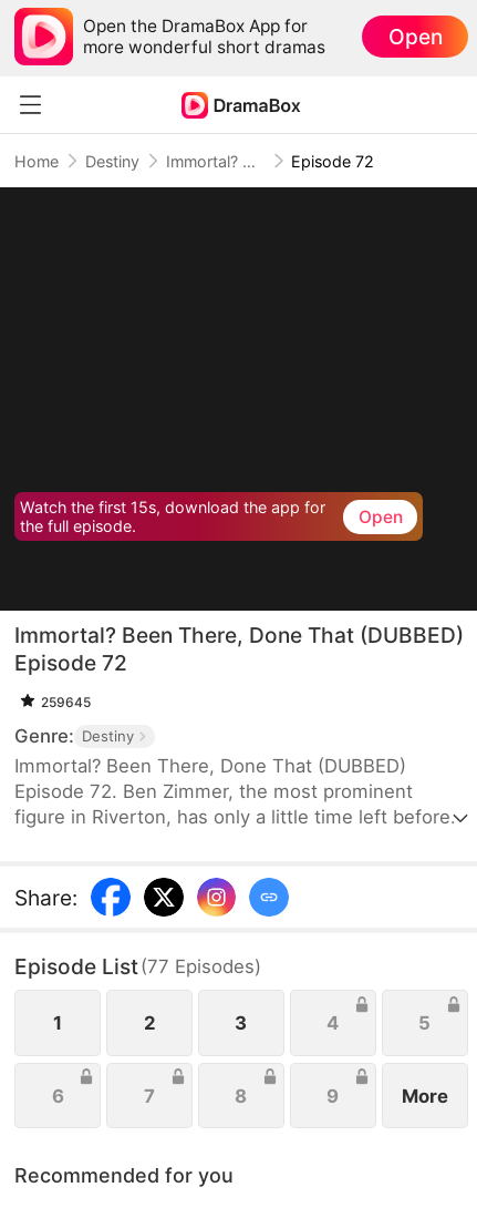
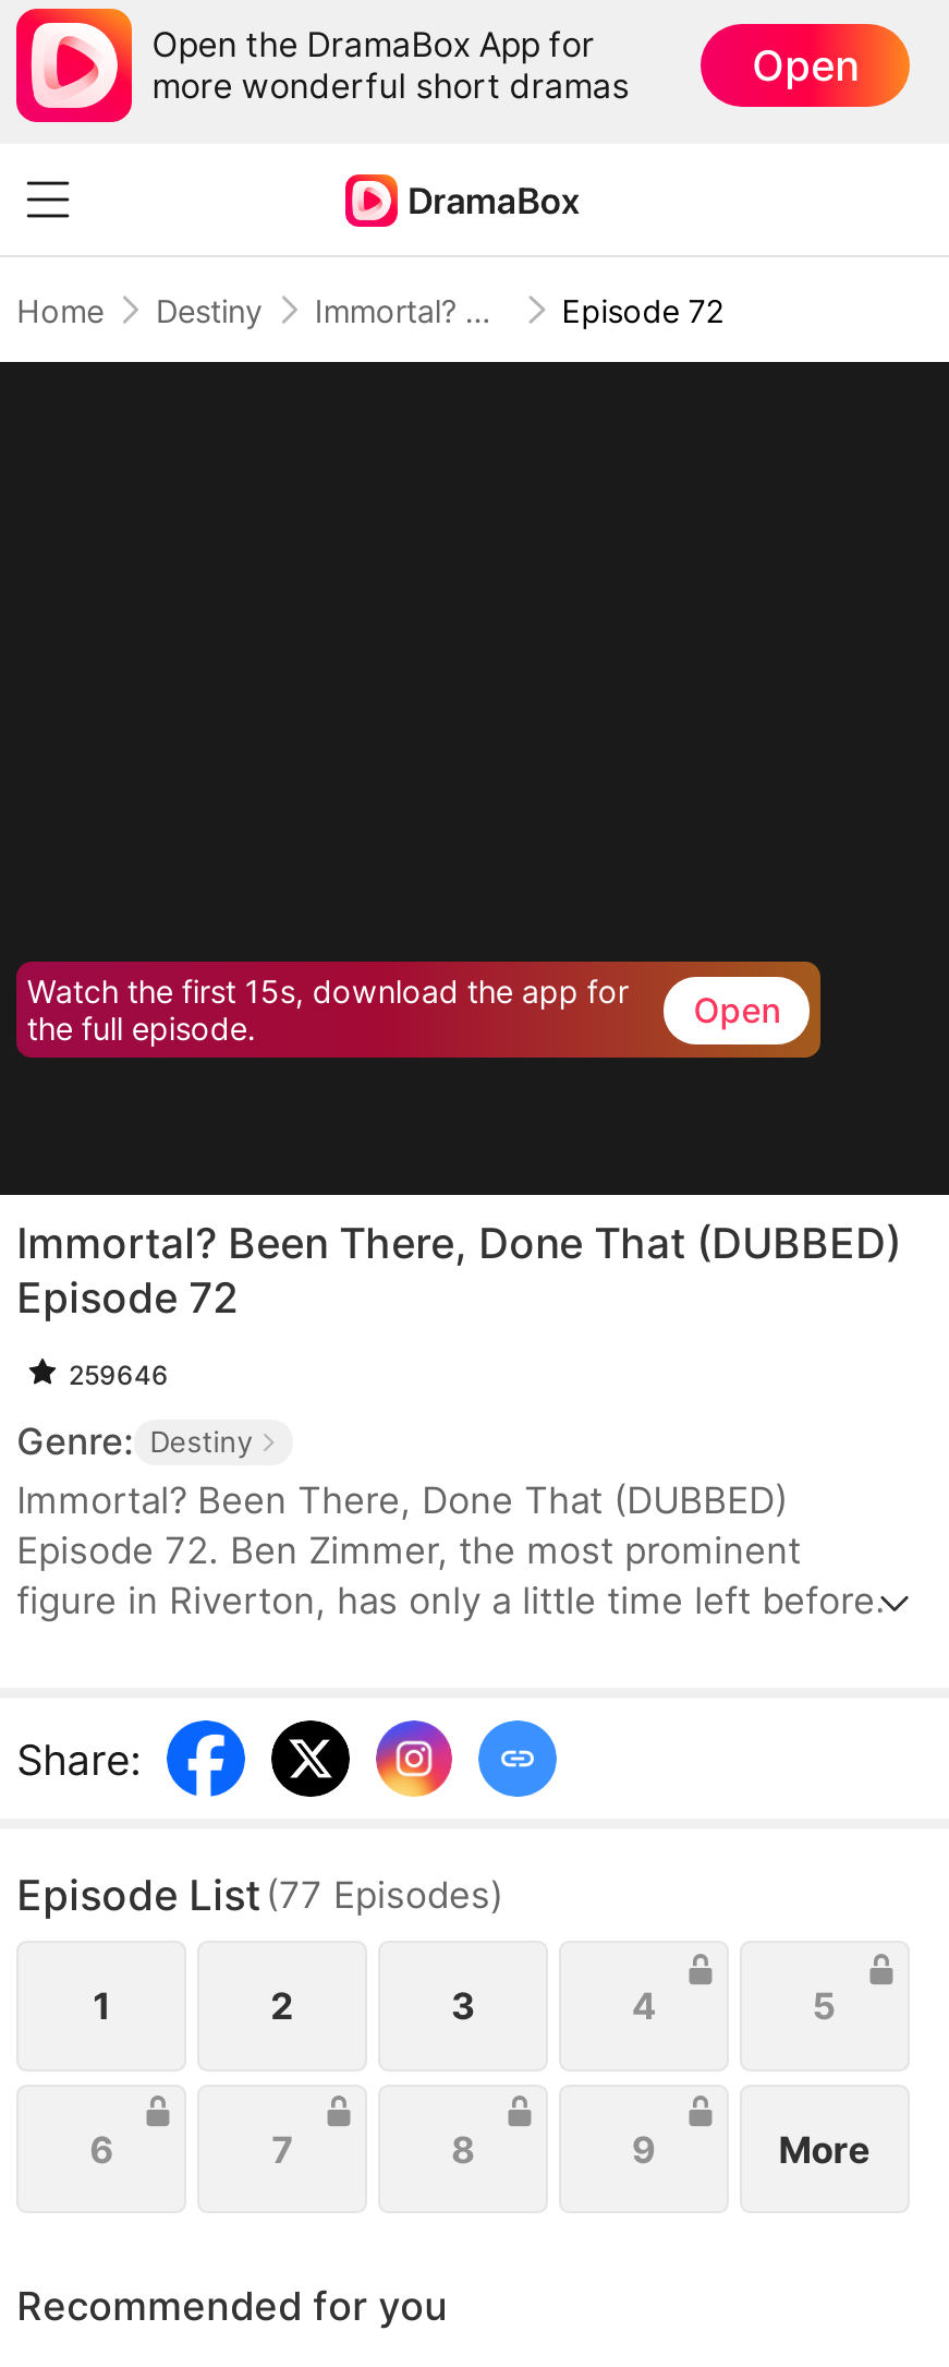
- 259645
+ 259646
